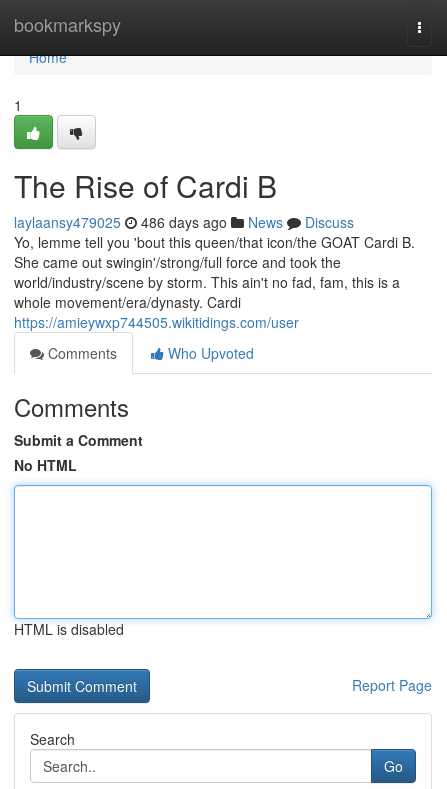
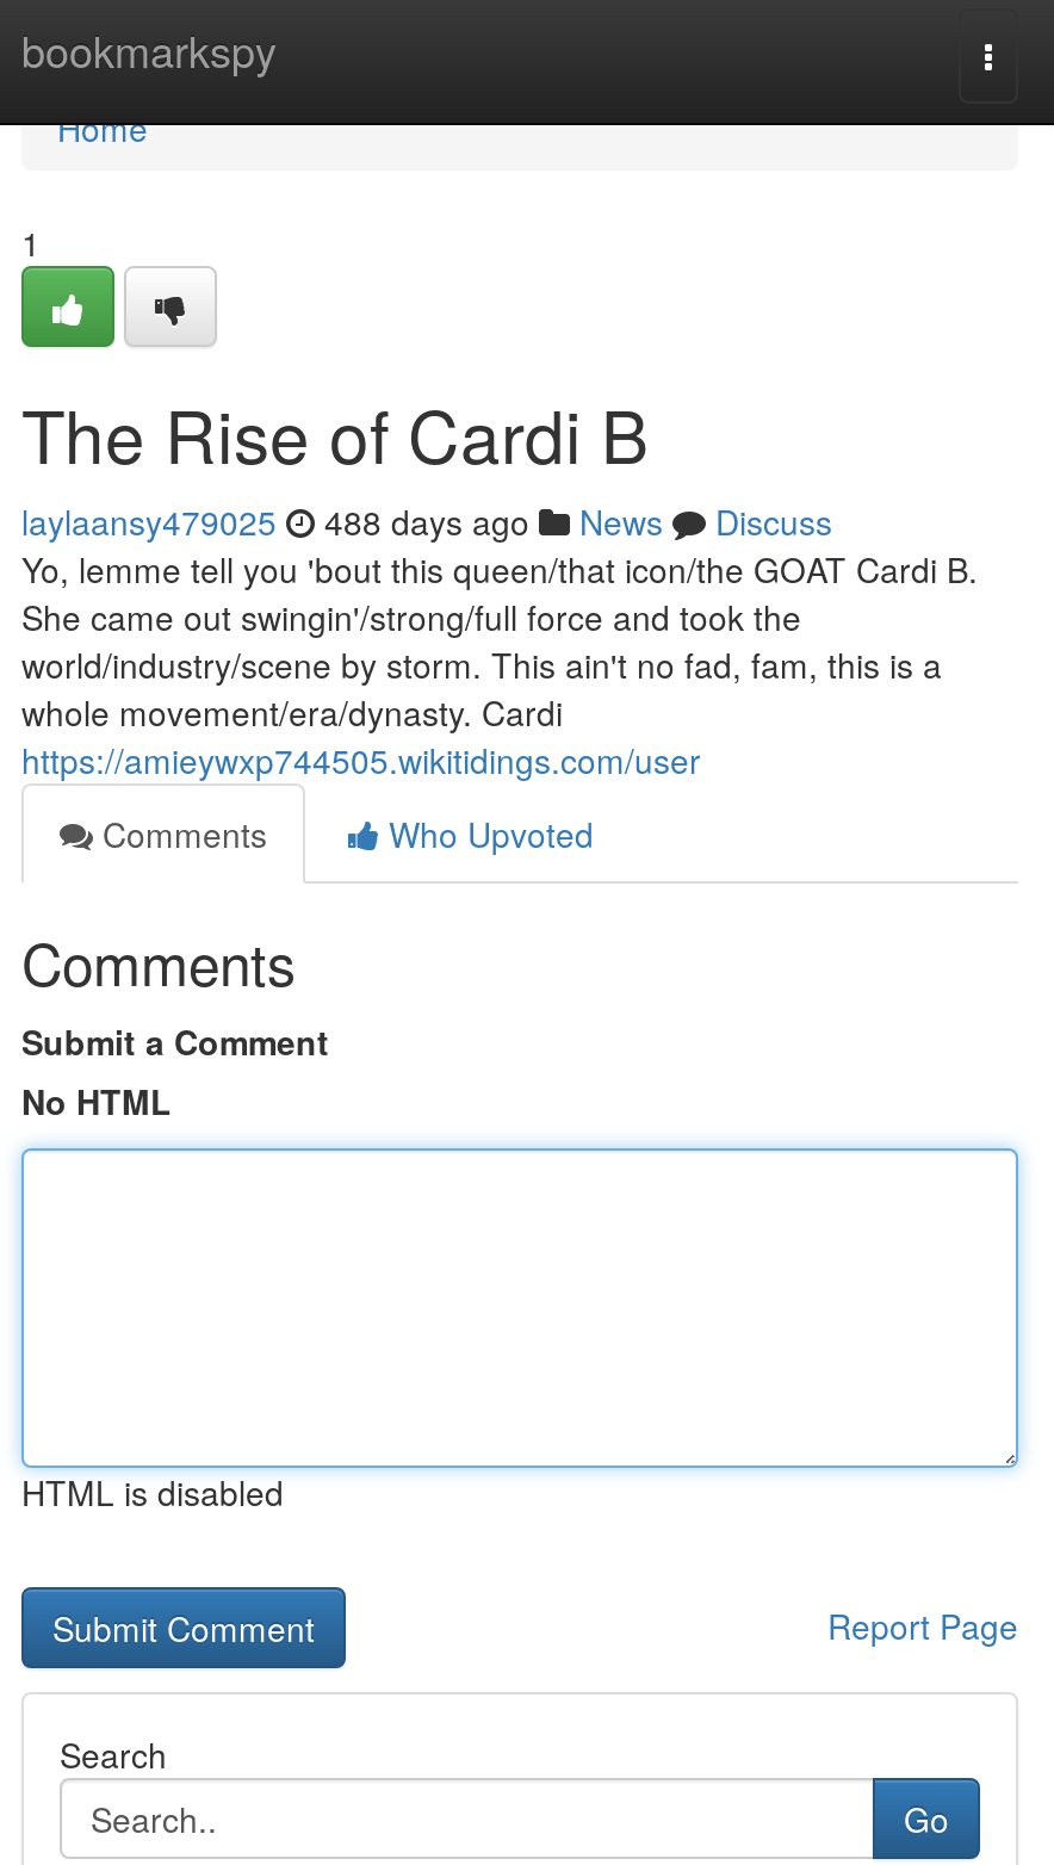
- laylaansy479025 486 days ago News Discuss
+ laylaansy479025 488 days ago News Discuss
